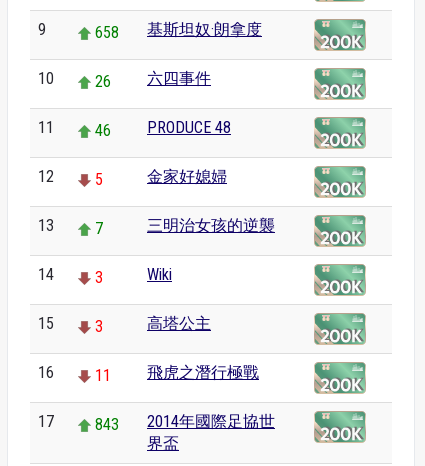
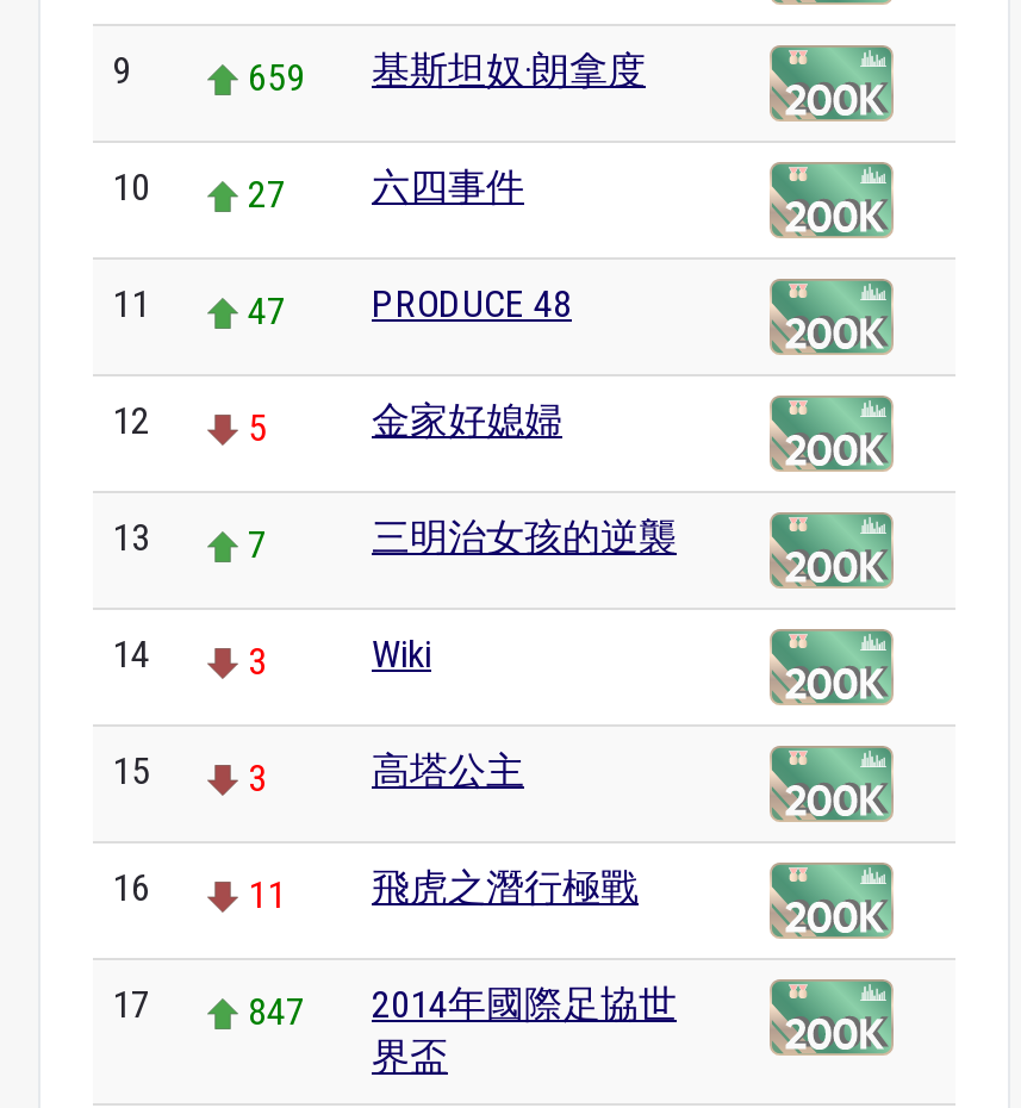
- 658 基斯坦奴·朗拿度
+ 659 基斯坦奴·朗拿度

- 10 26 六四事件
+ 10 27 六四事件

- 11 46 PRODUCE 48
+ 11 47 PRODUCE 48

- 17 843 2014年國際足協世
+ 17 847 2014年國際足協世
